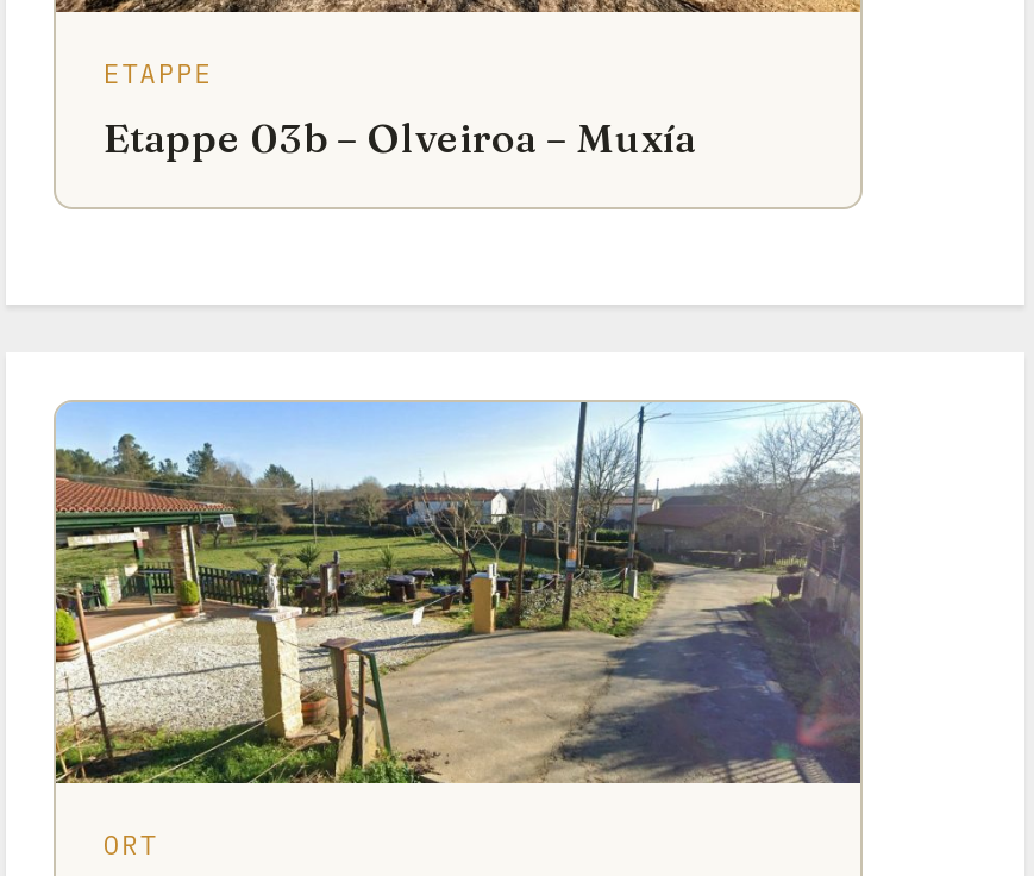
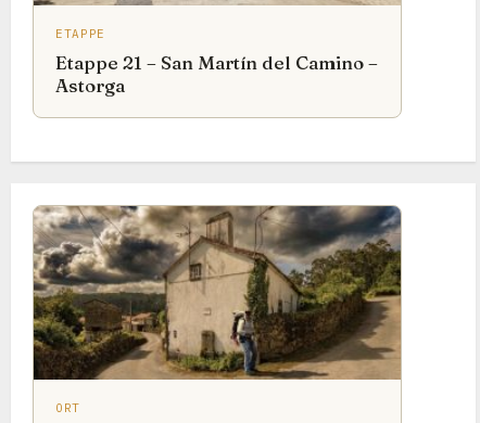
- Etappe 03b – Olveiroa – Muxía
+ Etappe 21 – San Martín del Camino –
+ Astorga

- [image]
+ [image]
